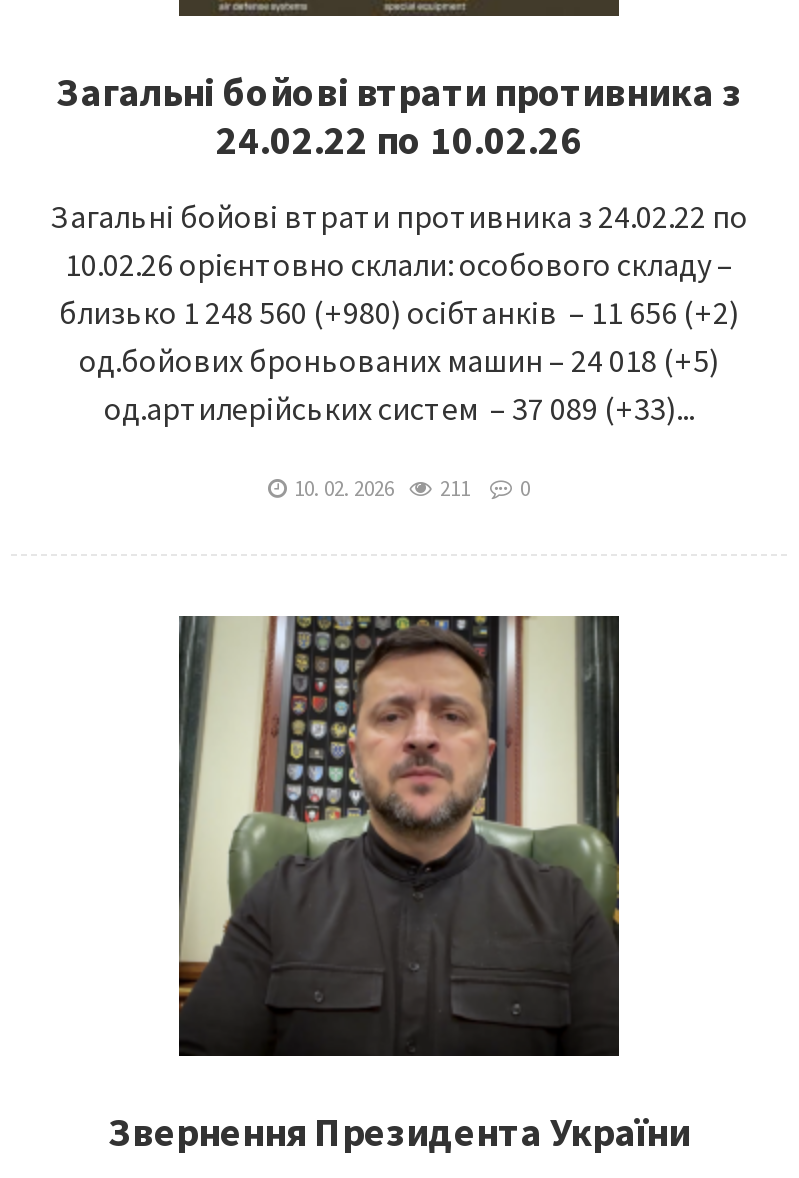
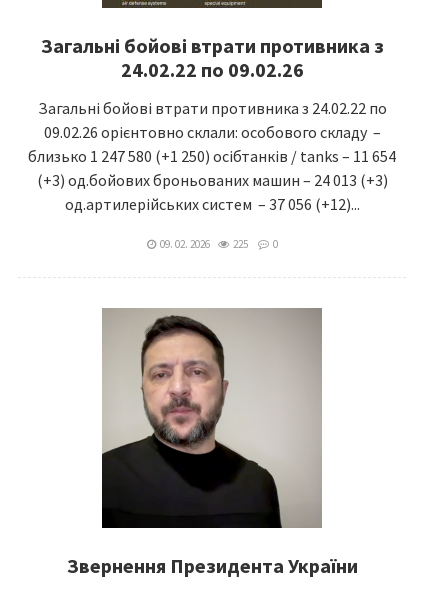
- 24.02.22 по 10.02.26
+ 24.02.22 по 09.02.26

- 10.02.26 орієнтовно склали: особового складу –
- близько 1 248 560 (+980) осібтанків – 11 656 (+2)
- од.бойових броньованих машин – 24 018 (+5)
- од.артилерійських систем – 37 089 (+33)...
+ 09.02.26 орієнтовно склали: особового складу –
+ близько 1 247 580 (+1 250) осібтанків / tanks – 11 654
+ (+3) од.бойових броньованих машин – 24 013 (+3)
+ од.артилерійських систем – 37 056 (+12)...

- 10. 02. 2026
- 211
+ 09. 02. 2026
+ 225

- [image]
+ [image]
